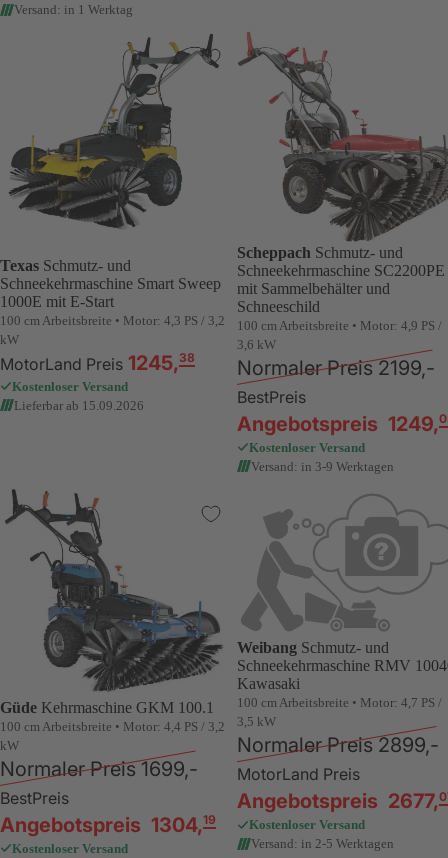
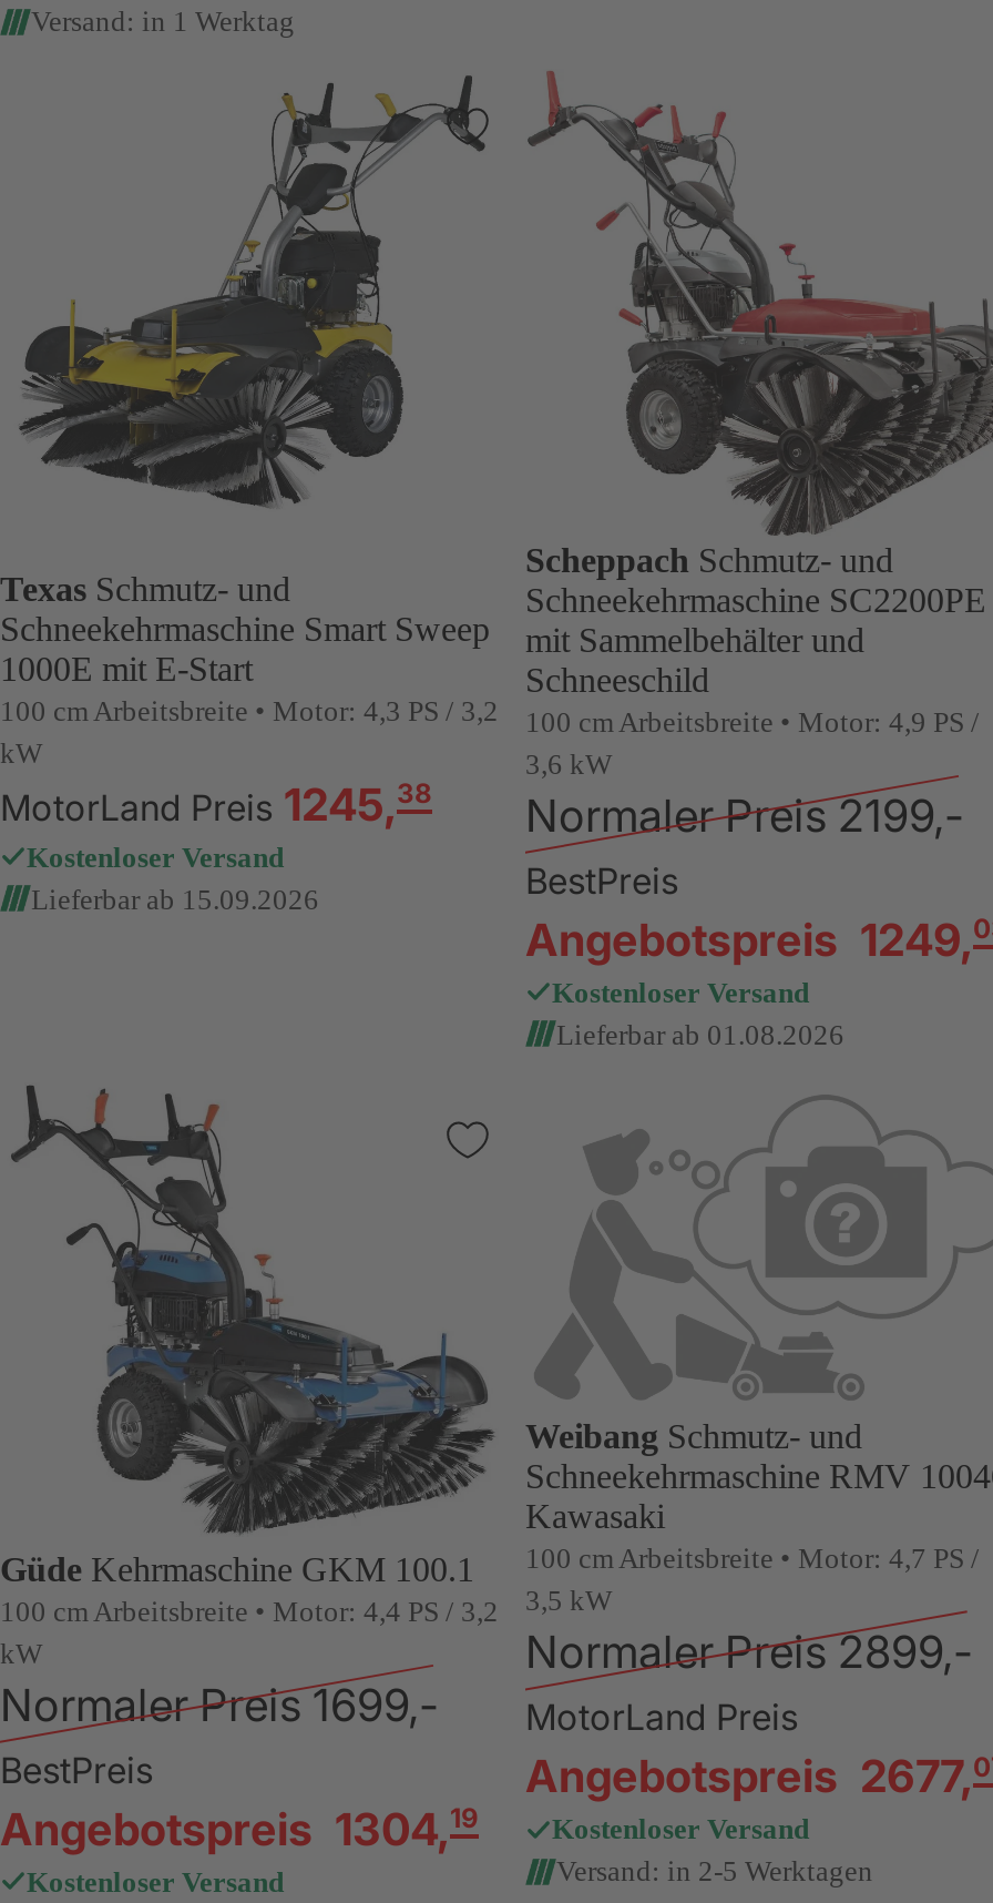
- Versand: in 3-9 Werktagen
+ Lieferbar ab 01.08.2026
